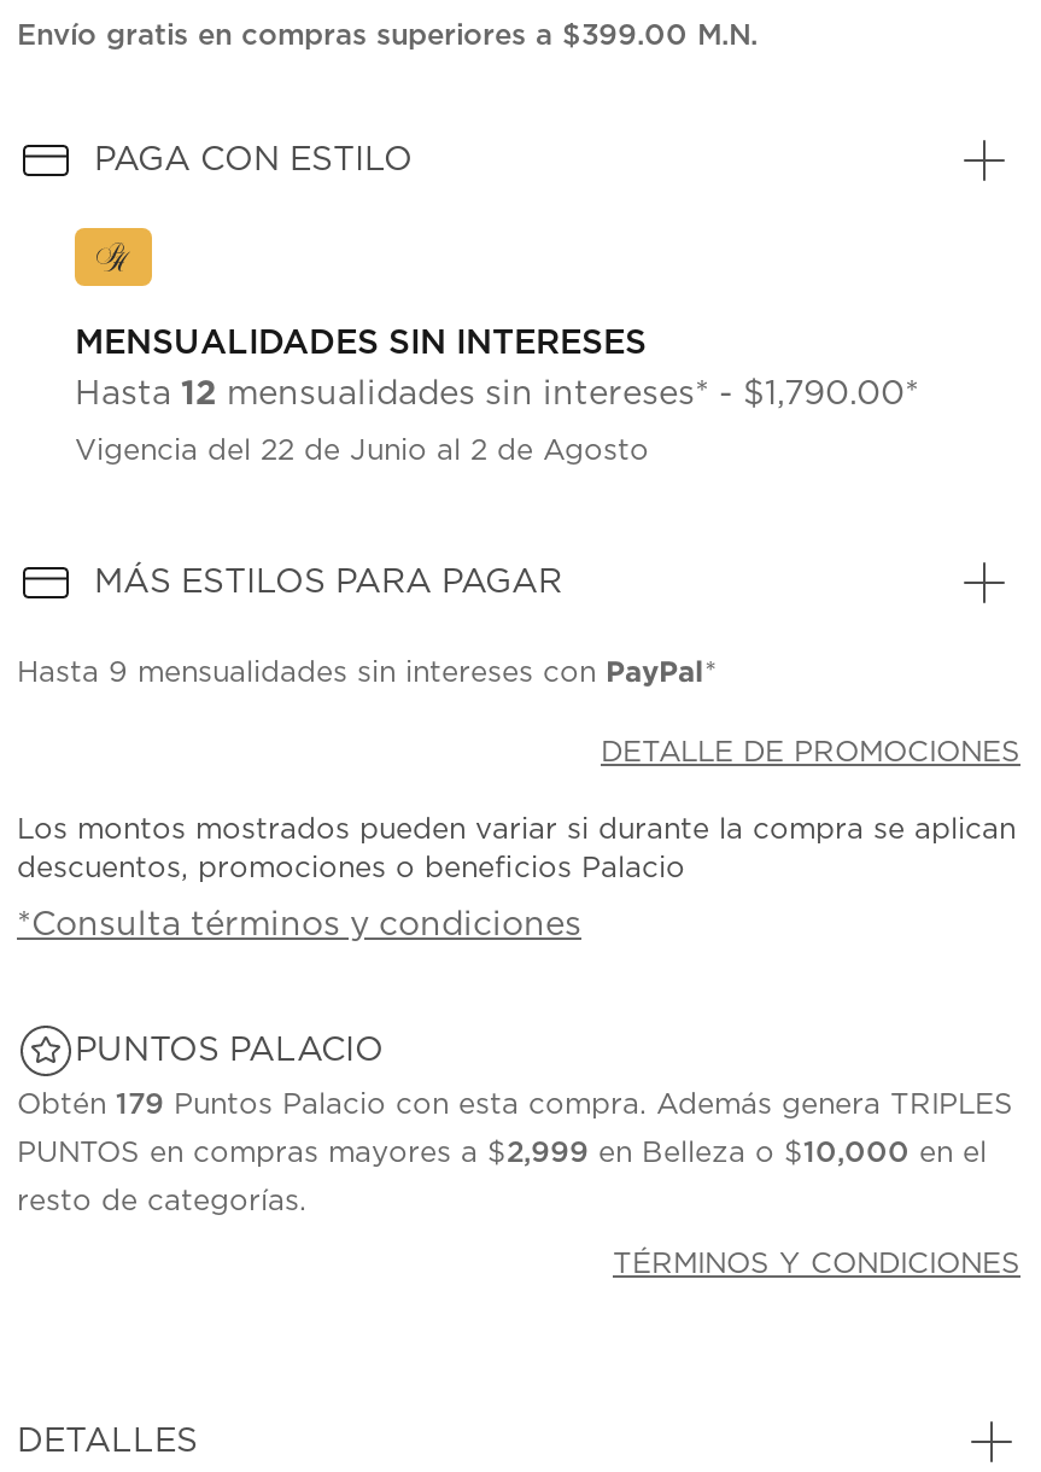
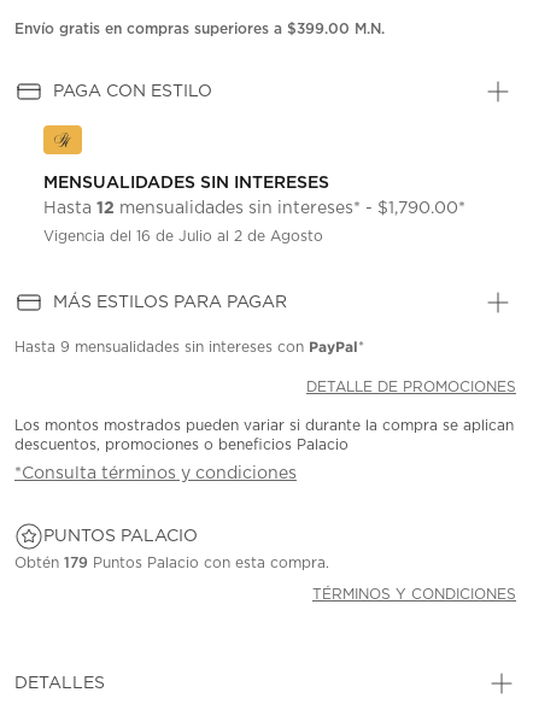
- Vigencia del 22 de Junio al 2 de Agosto
+ Vigencia del 16 de Julio al 2 de Agosto

- Obtén 179 Puntos Palacio con esta compra. Además genera TRIPLES
- PUNTOS en compras mayores a $2,999 en Belleza o $10,000 en el
- resto de categorías.
+ Obtén 179 Puntos Palacio con esta compra.
